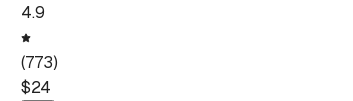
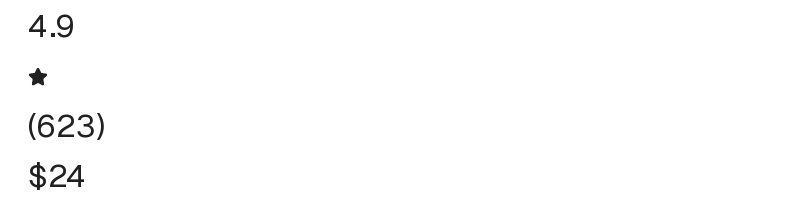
- (773)
+ (623)
